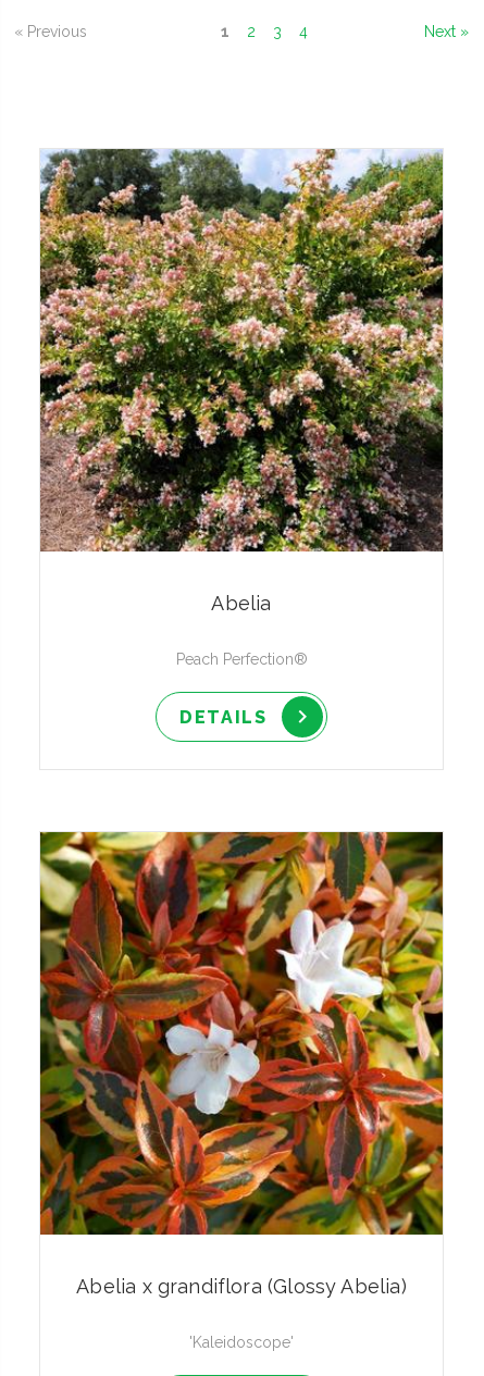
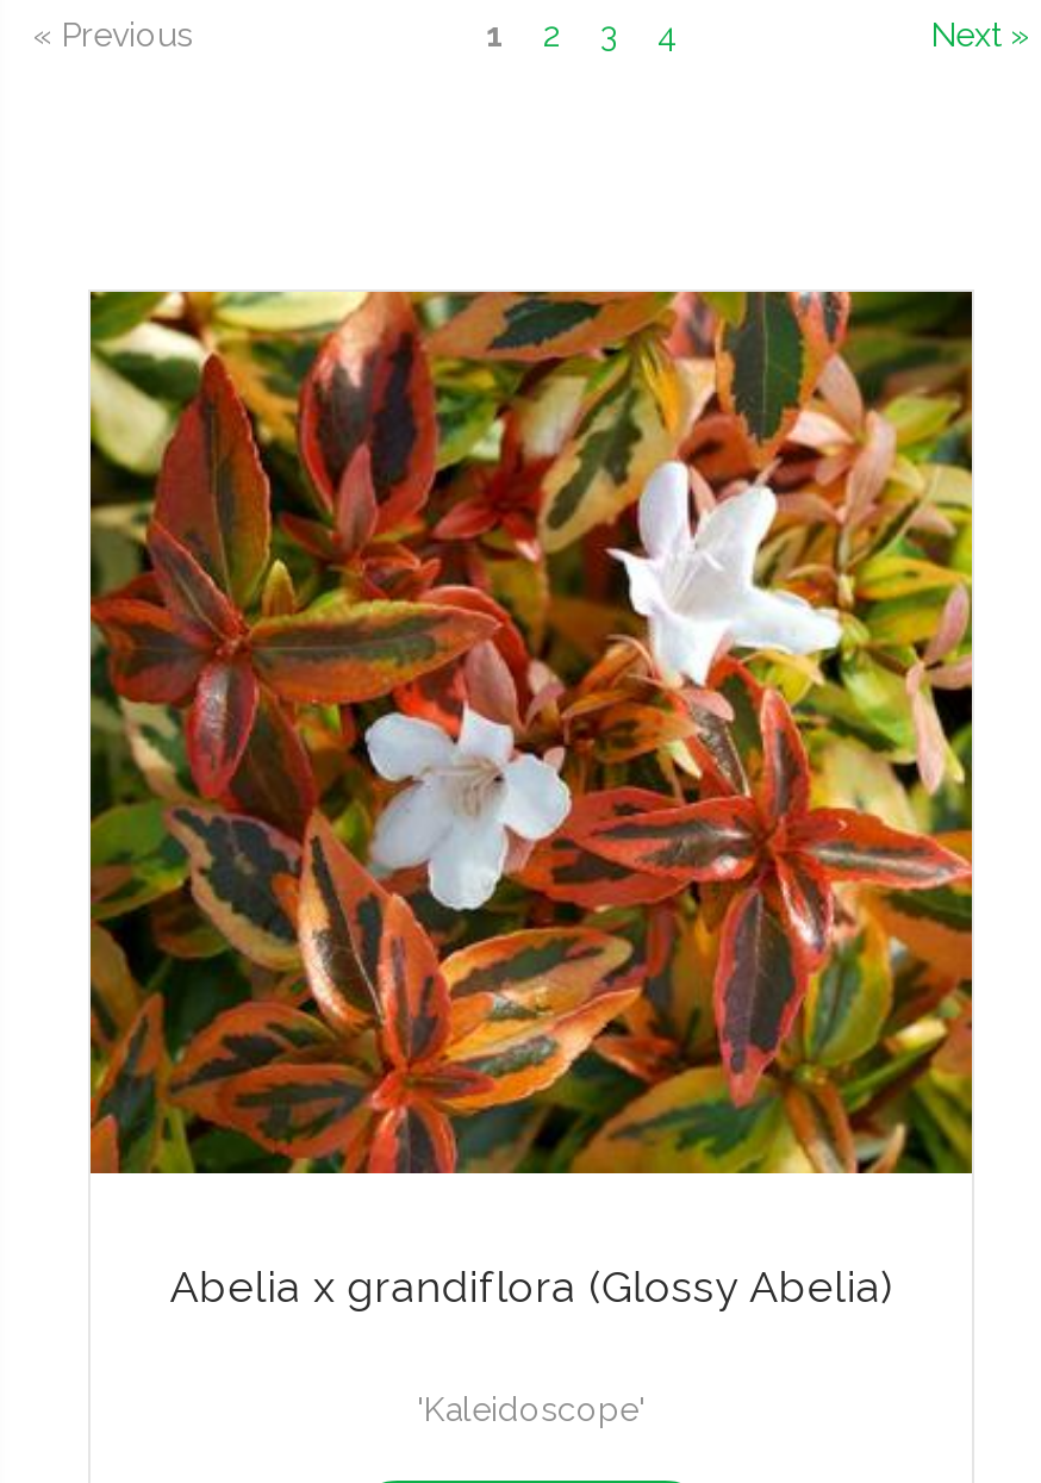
- [image]
- Abelia
- Peach Perfection®
- DETAILS
